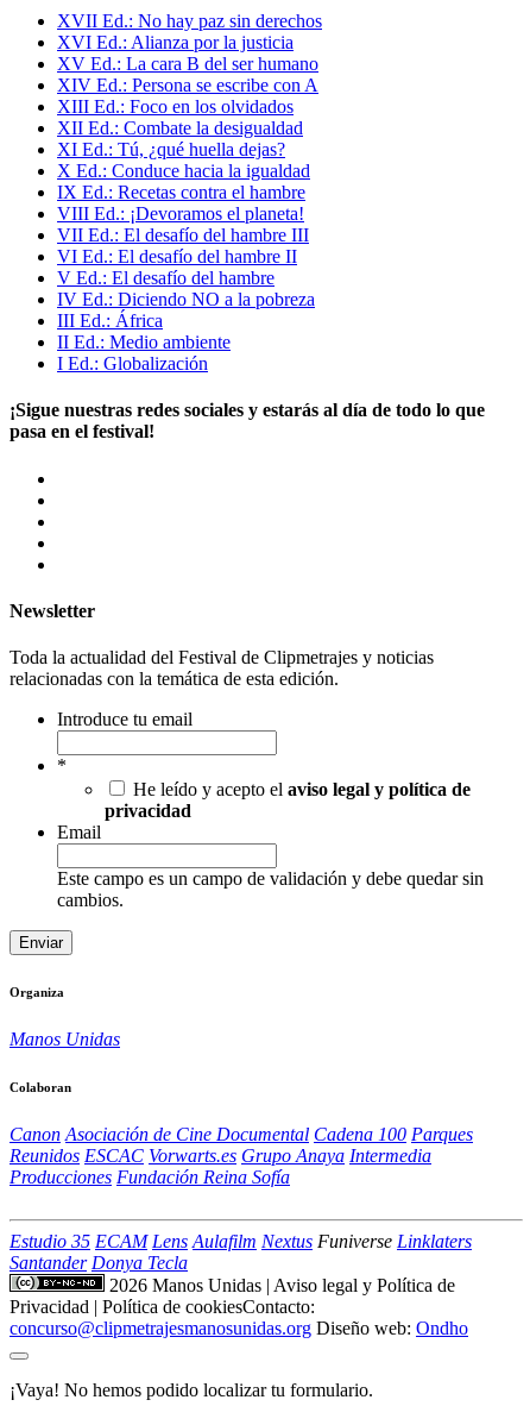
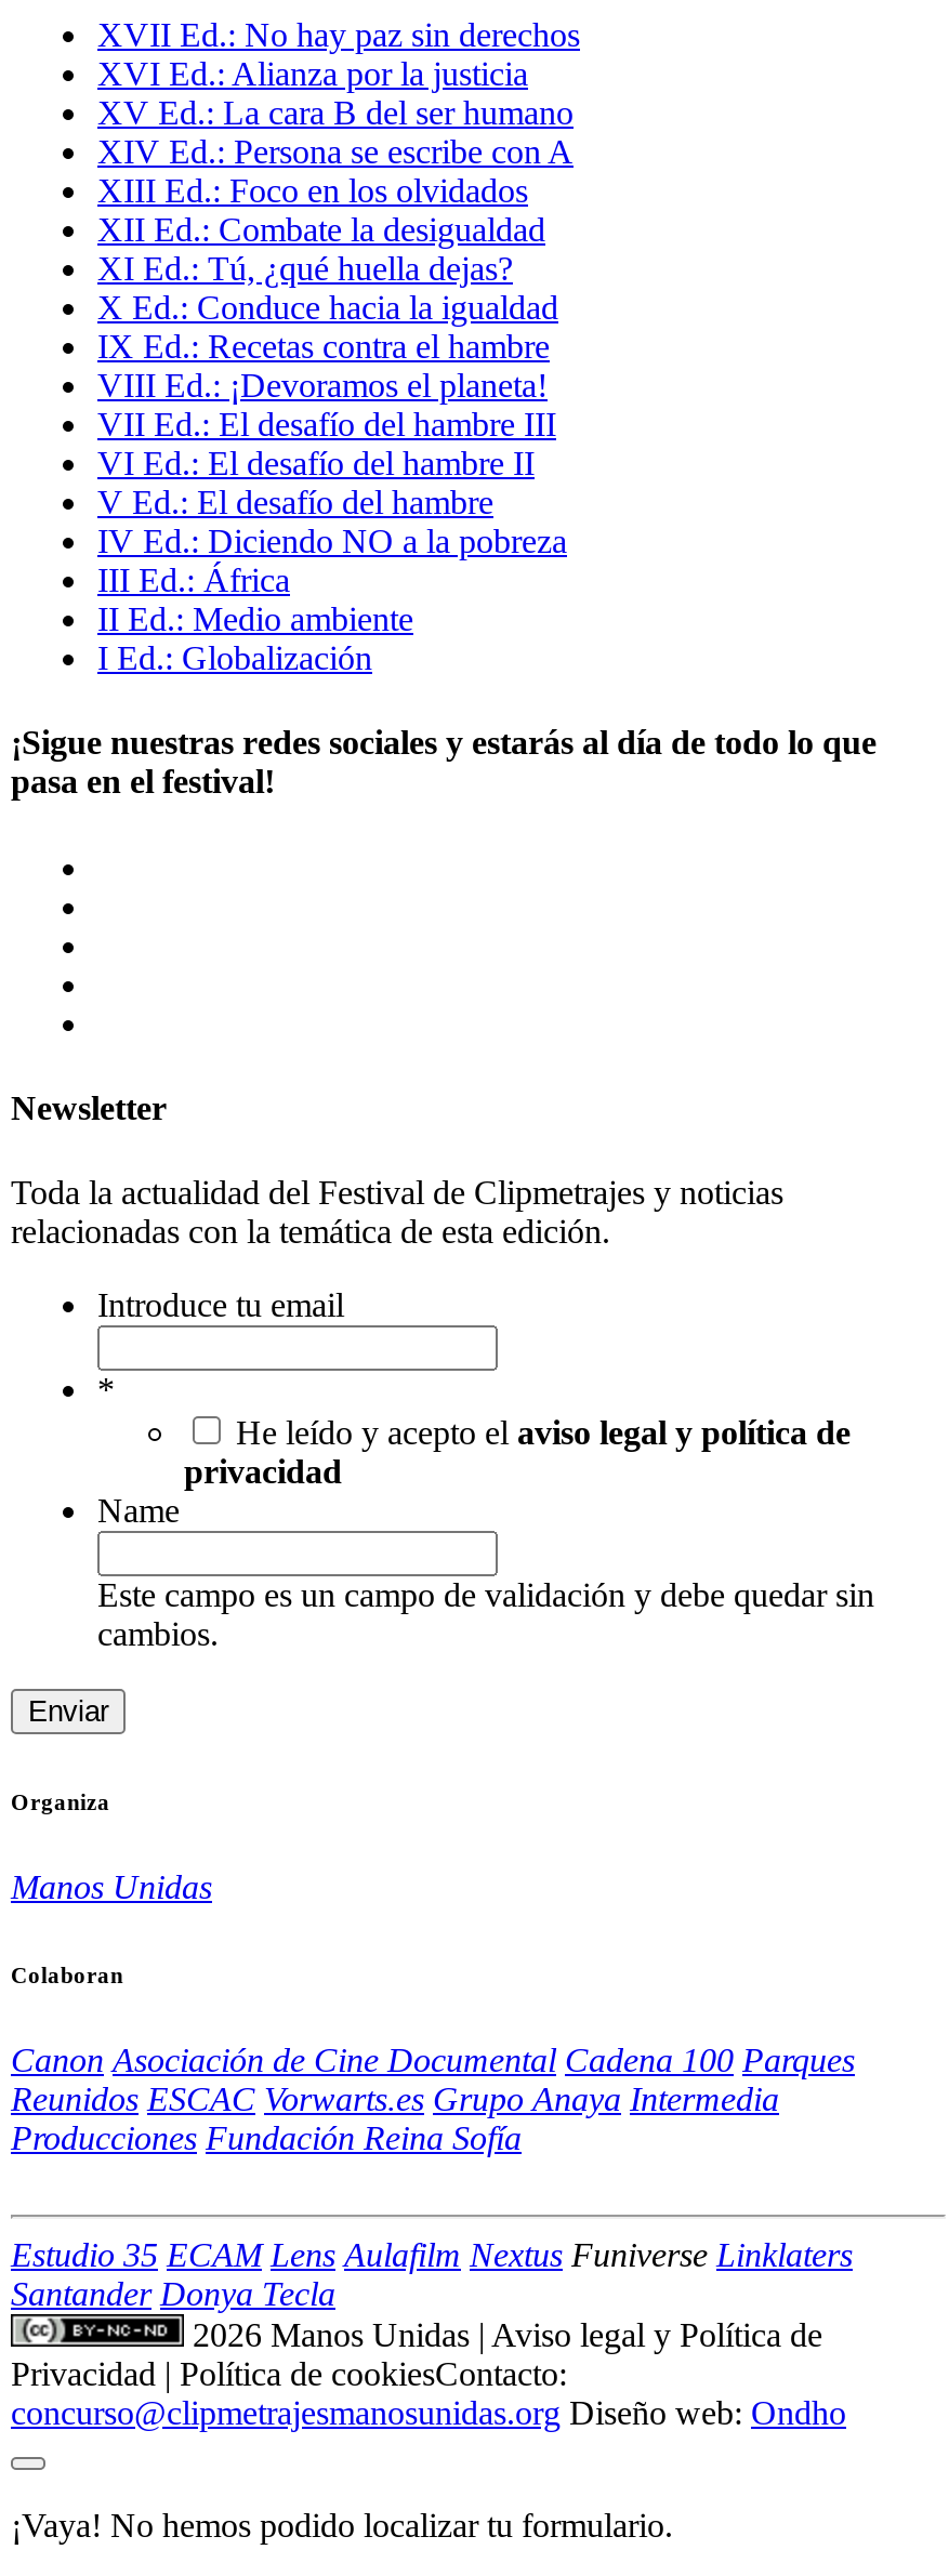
- Email
+ Name
